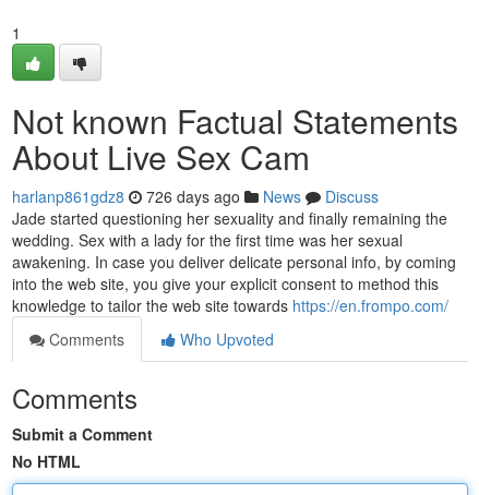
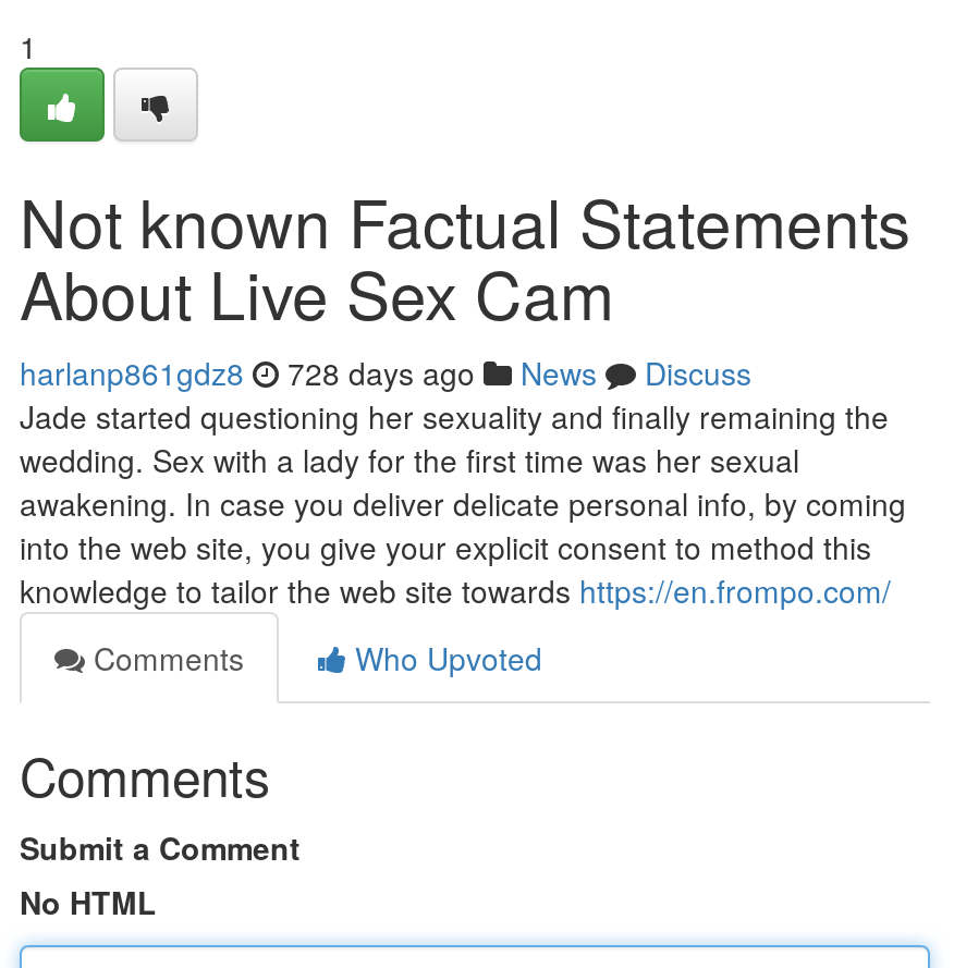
- harlanp861gdz8 726 days ago News Discuss
+ harlanp861gdz8 728 days ago News Discuss
